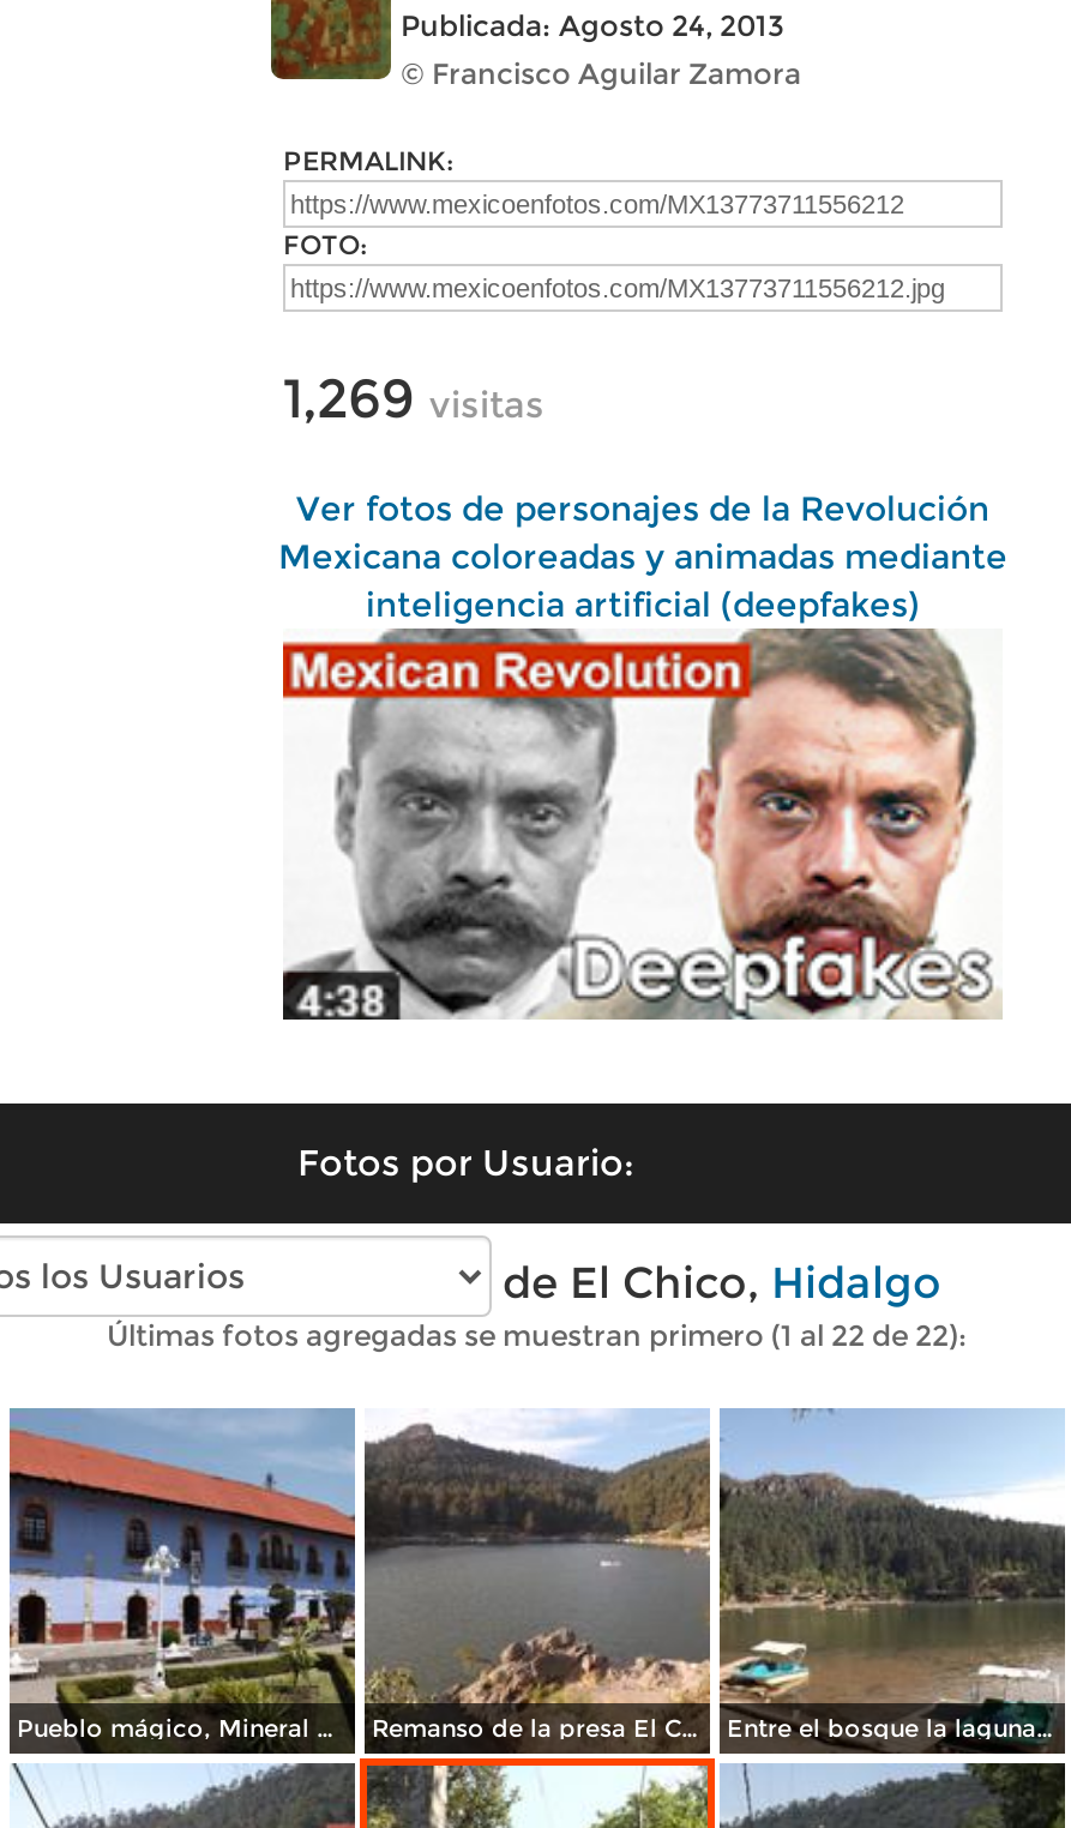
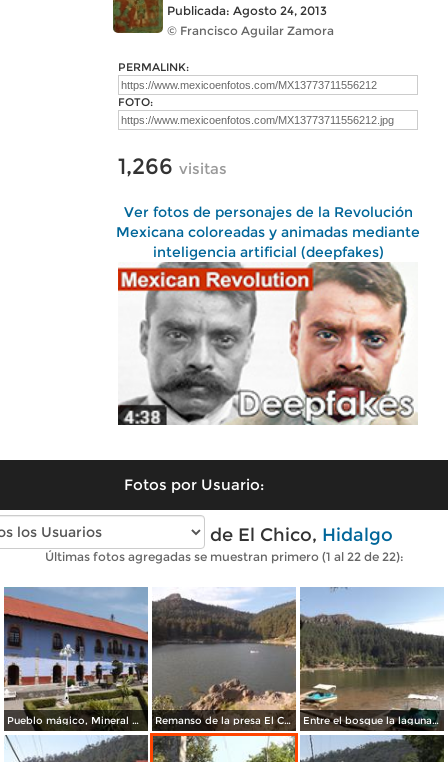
- 1,269 visitas
+ 1,266 visitas
